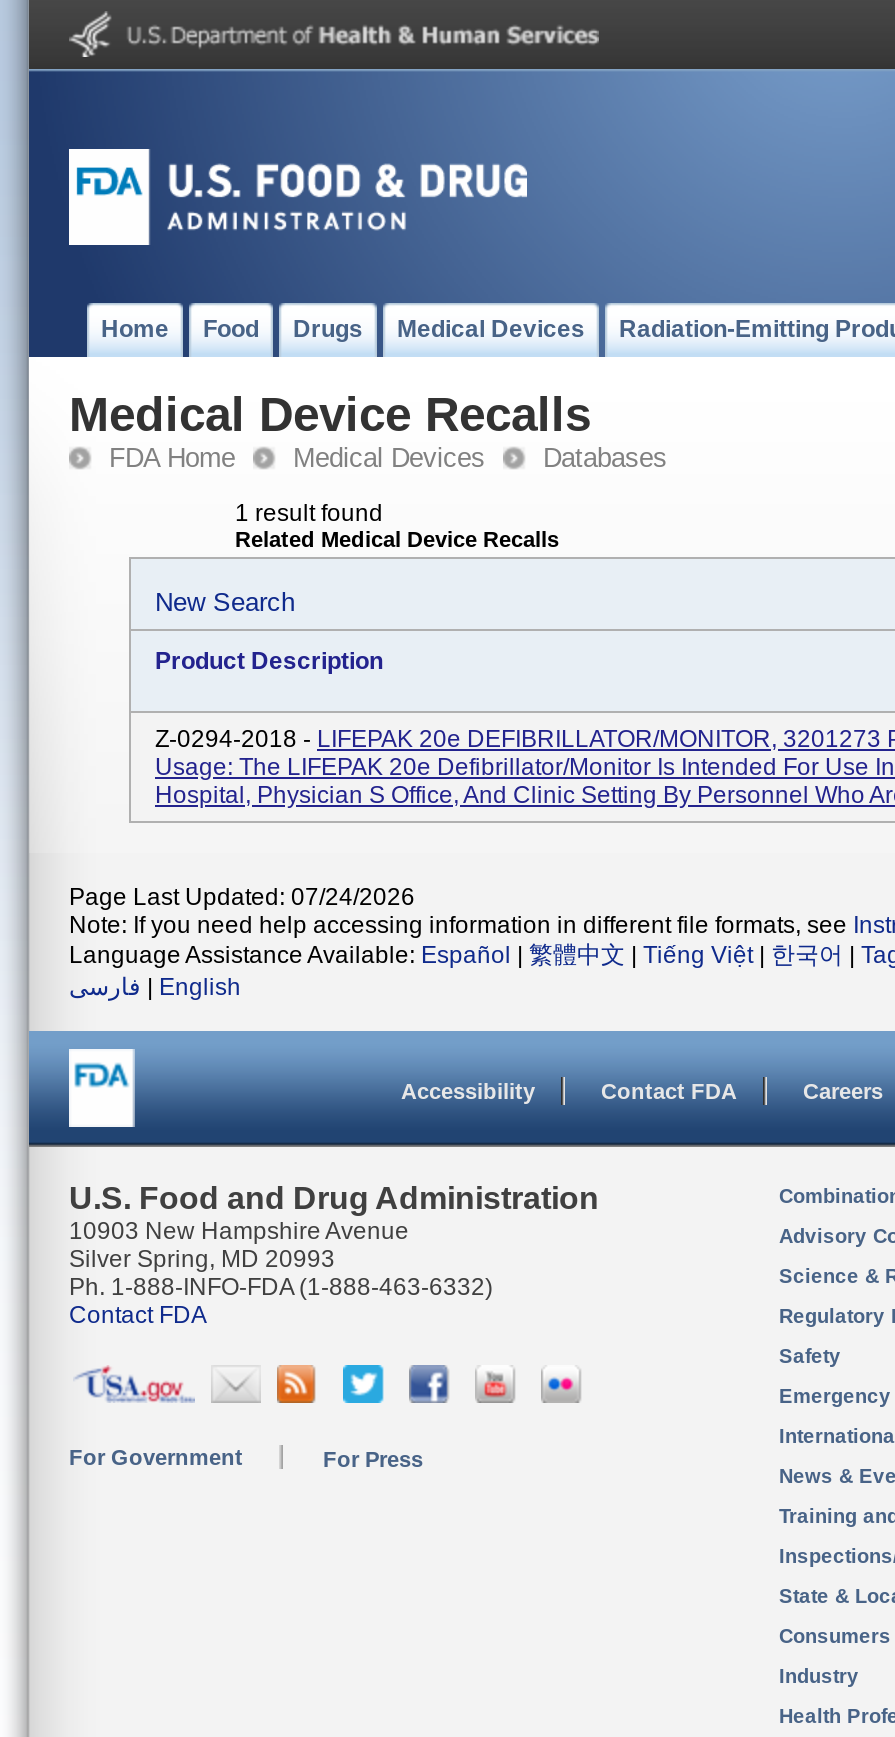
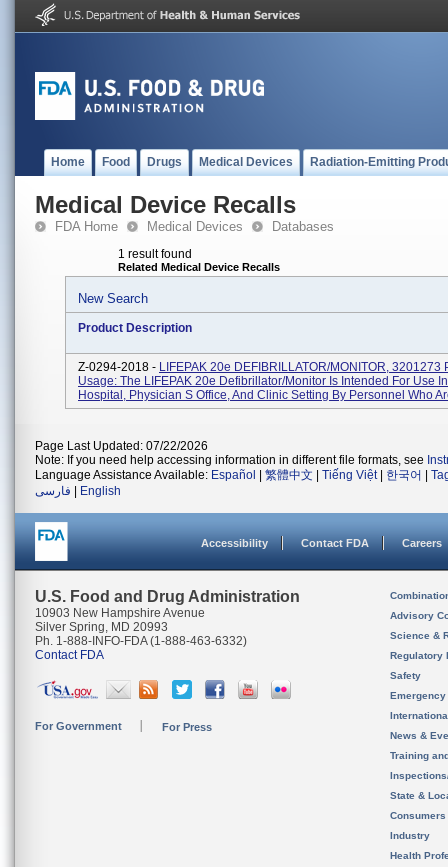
- Page Last Updated: 07/24/2026
+ Page Last Updated: 07/22/2026
